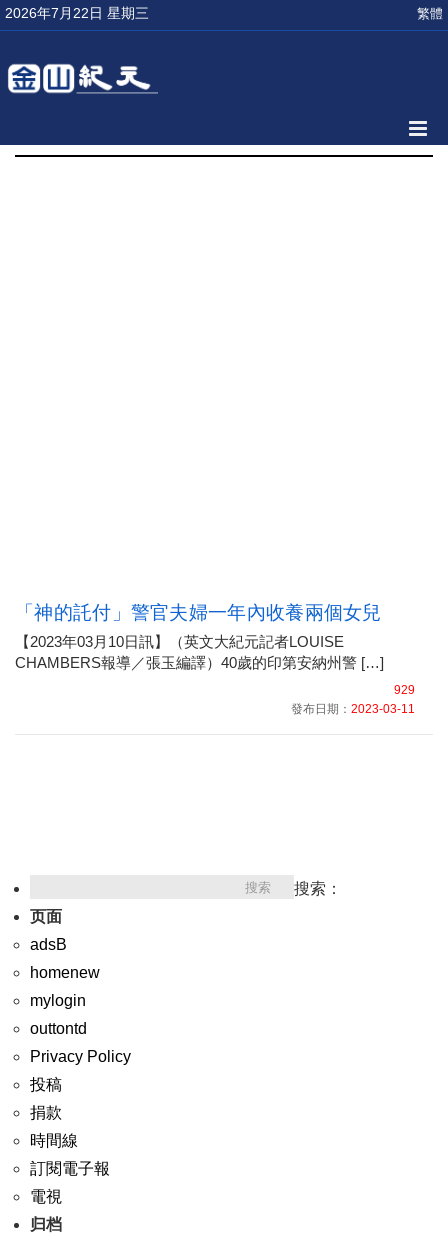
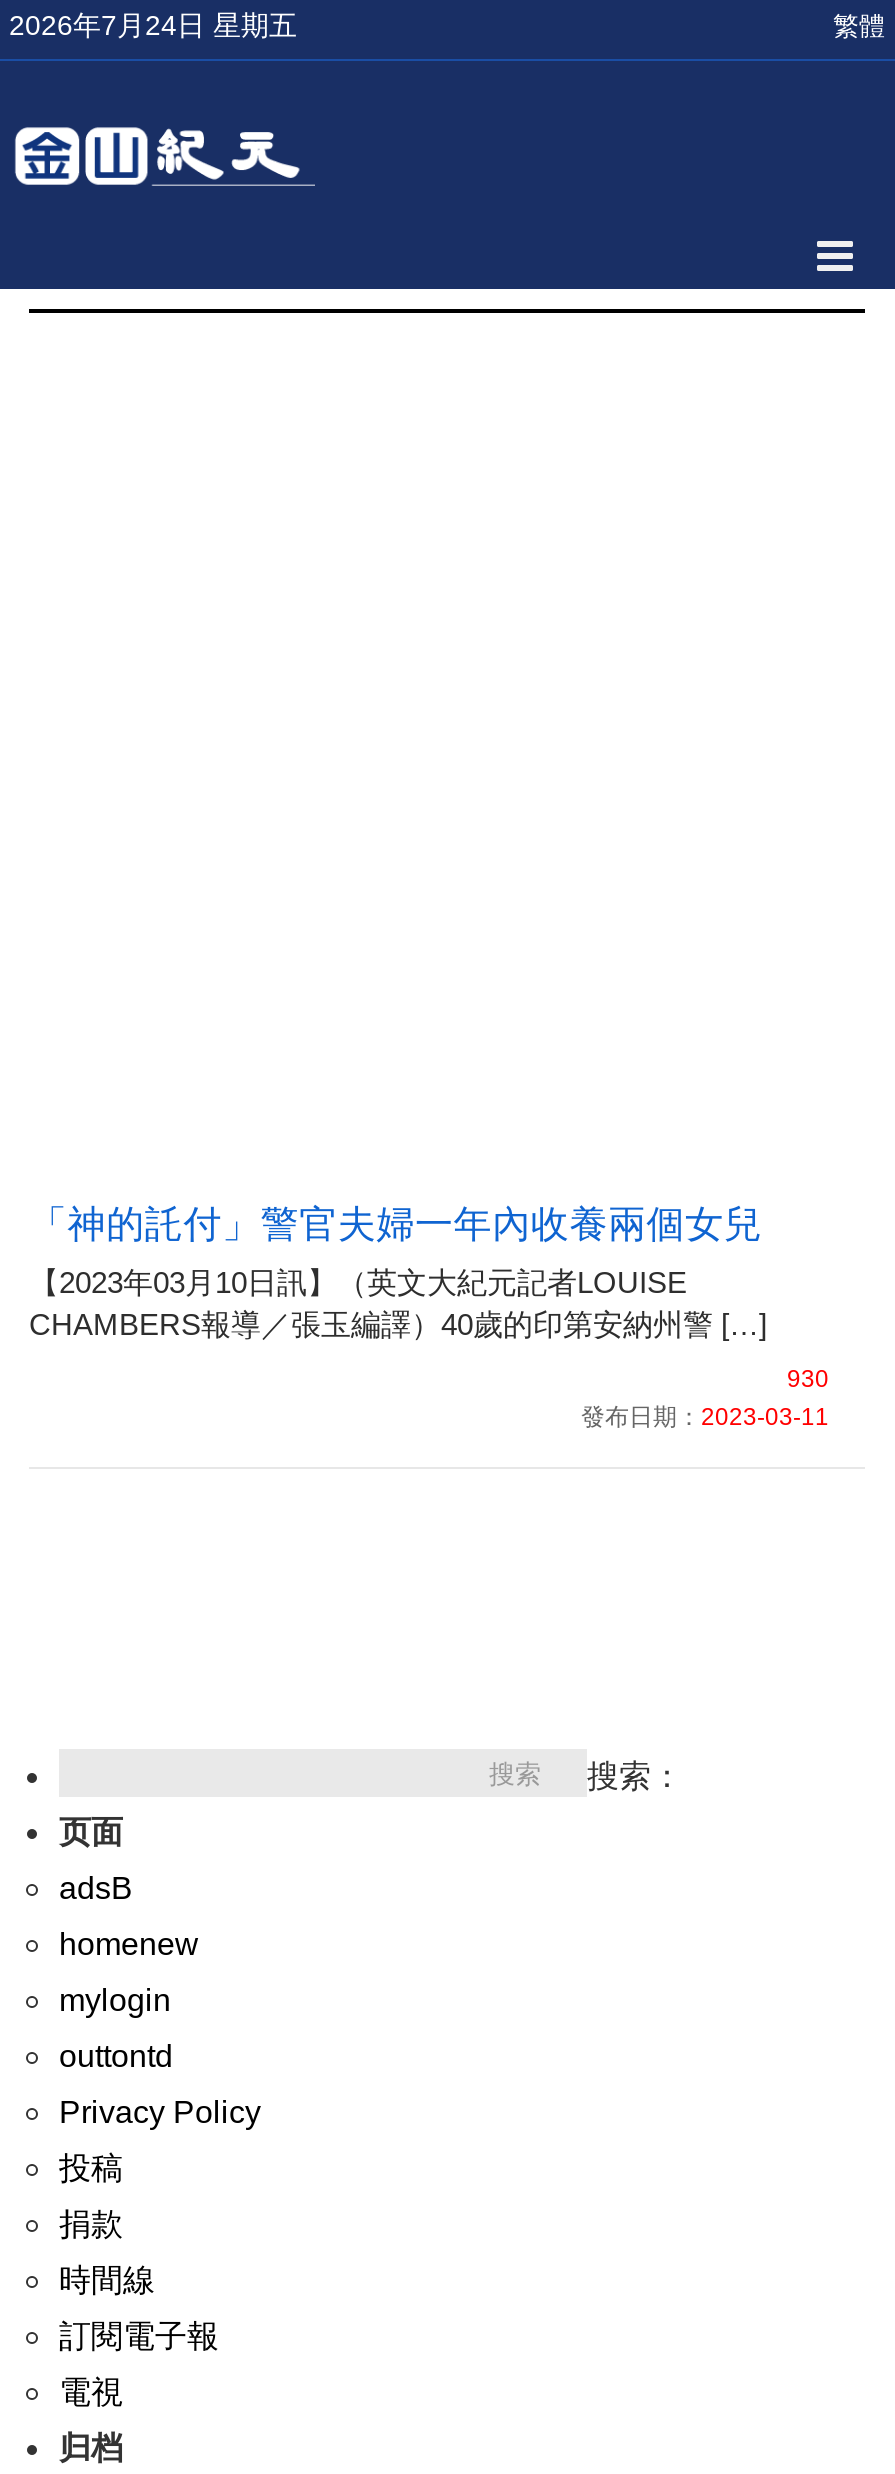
- 2026年7月22日 星期三
+ 2026年7月24日 星期五

- 929
+ 930
